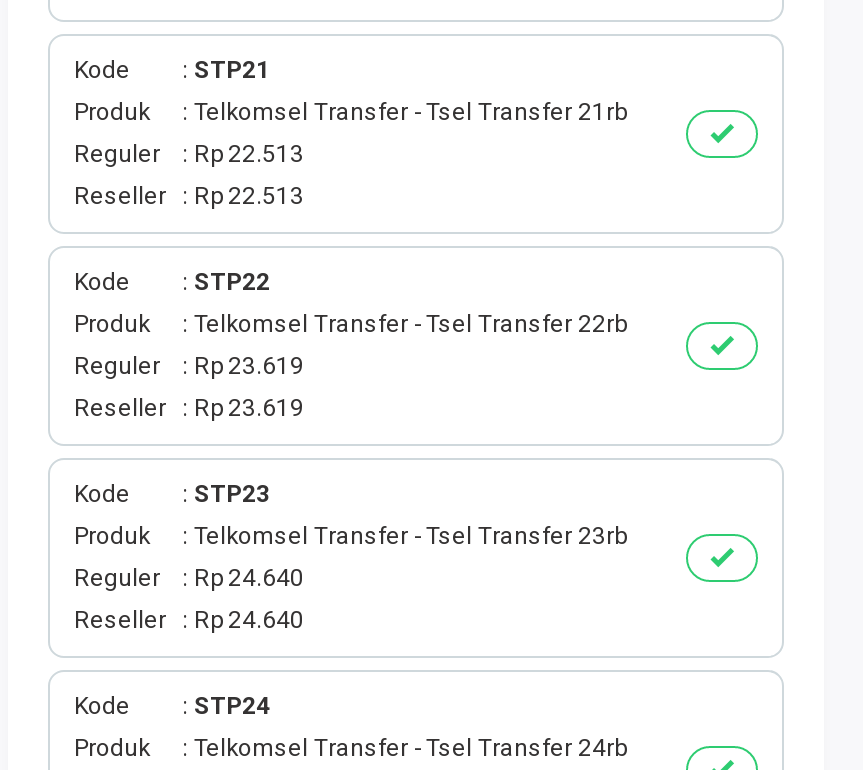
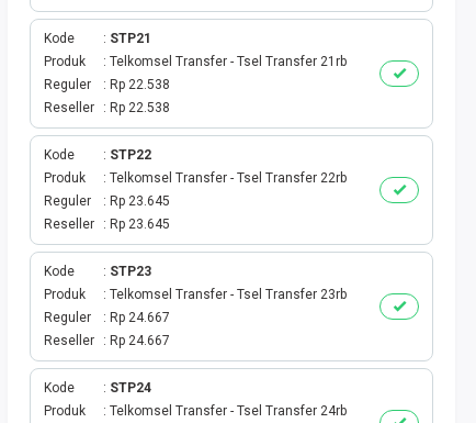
- Reguler Rp 22.513
+ Reguler Rp 22.538

- Reseller Rp 22.513
+ Reseller Rp 22.538

- Reguler Rp 23.619
+ Reguler Rp 23.645

- Reseller Rp 23.619
+ Reseller Rp 23.645

- Reguler Rp 24.640
+ Reguler Rp 24.667

- Reseller Rp 24.640
+ Reseller Rp 24.667
